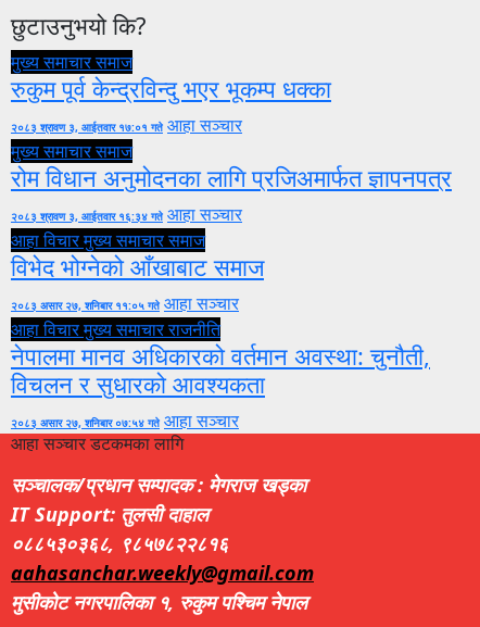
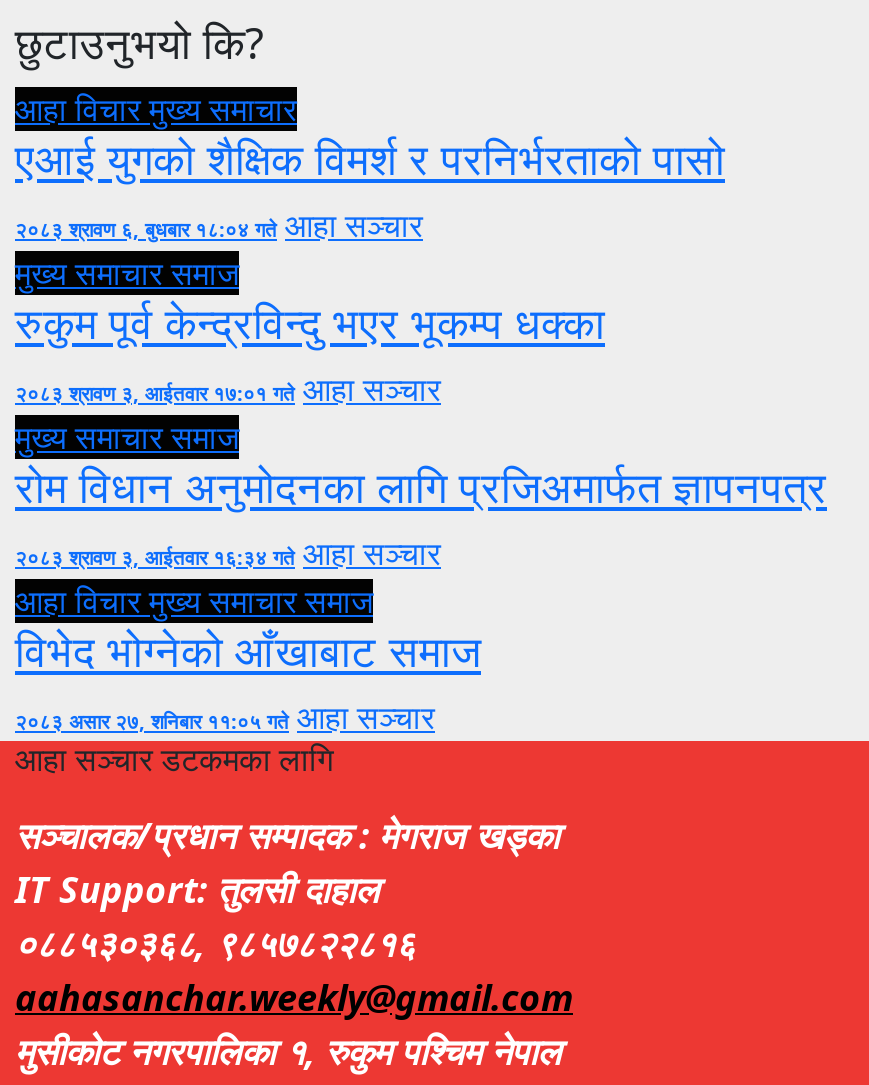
+ आहा विचारमुख्य समाचार
+ एआई युगको शैक्षिक विमर्श र परनिर्भरताको पासो
+ २०८३ श्रावण ६, बुधबार १८:०४ गते आहा सञ्चार

moved down: मुख्य समाचारसमाज | रुकुम पूर्व केन्द्रविन्दु भएर भूकम्प धक्का | २०८३ श्रावण ३, आईतवार १७:०१ गते आहा सञ्चार | ... | विभेद भोग्नेको आँखाबाट समाज | २०८३ असार २७, शनिबार ११:०५ गते आहा सञ्चार

- आहा विचारमुख्य समाचारराजनीति
- नेपालमा मानव अधिकारको वर्तमान अवस्था: चुनौती,
- विचलन र सुधारको आवश्यकता
- २०८३ असार २७, शनिबार ०७:५४ गते आहा सञ्चार
